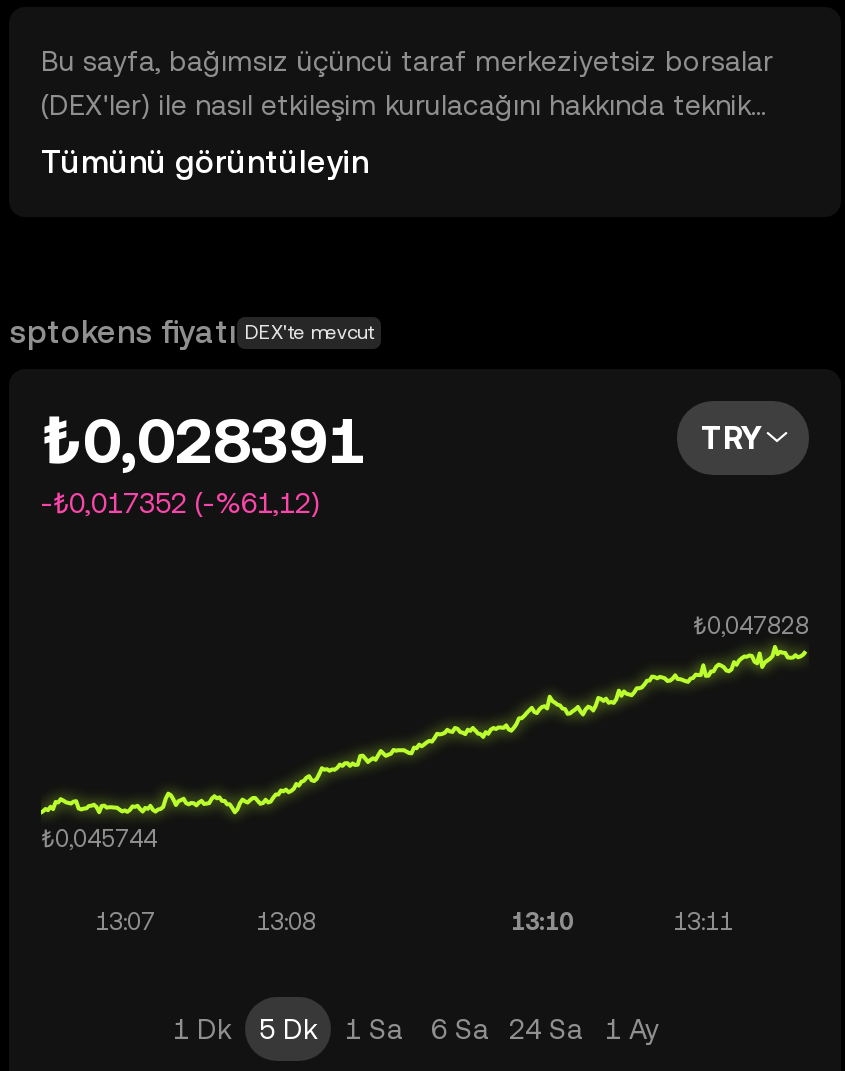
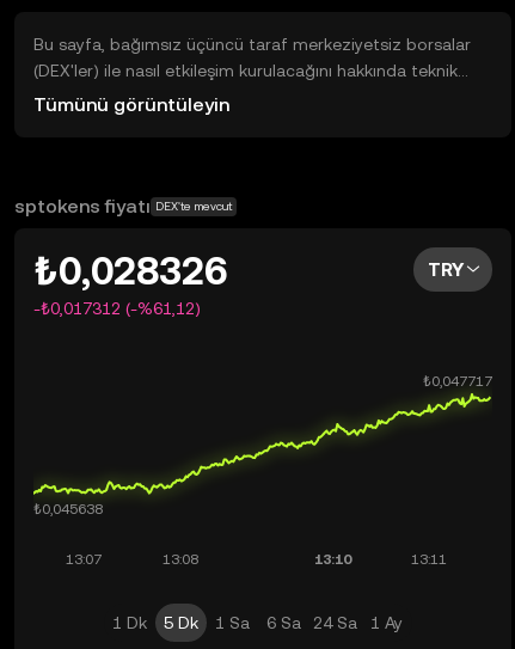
- ₺0,028391
+ ₺0,028326

- -₺0,017352 (-%61,12)
+ -₺0,017312 (-%61,12)
